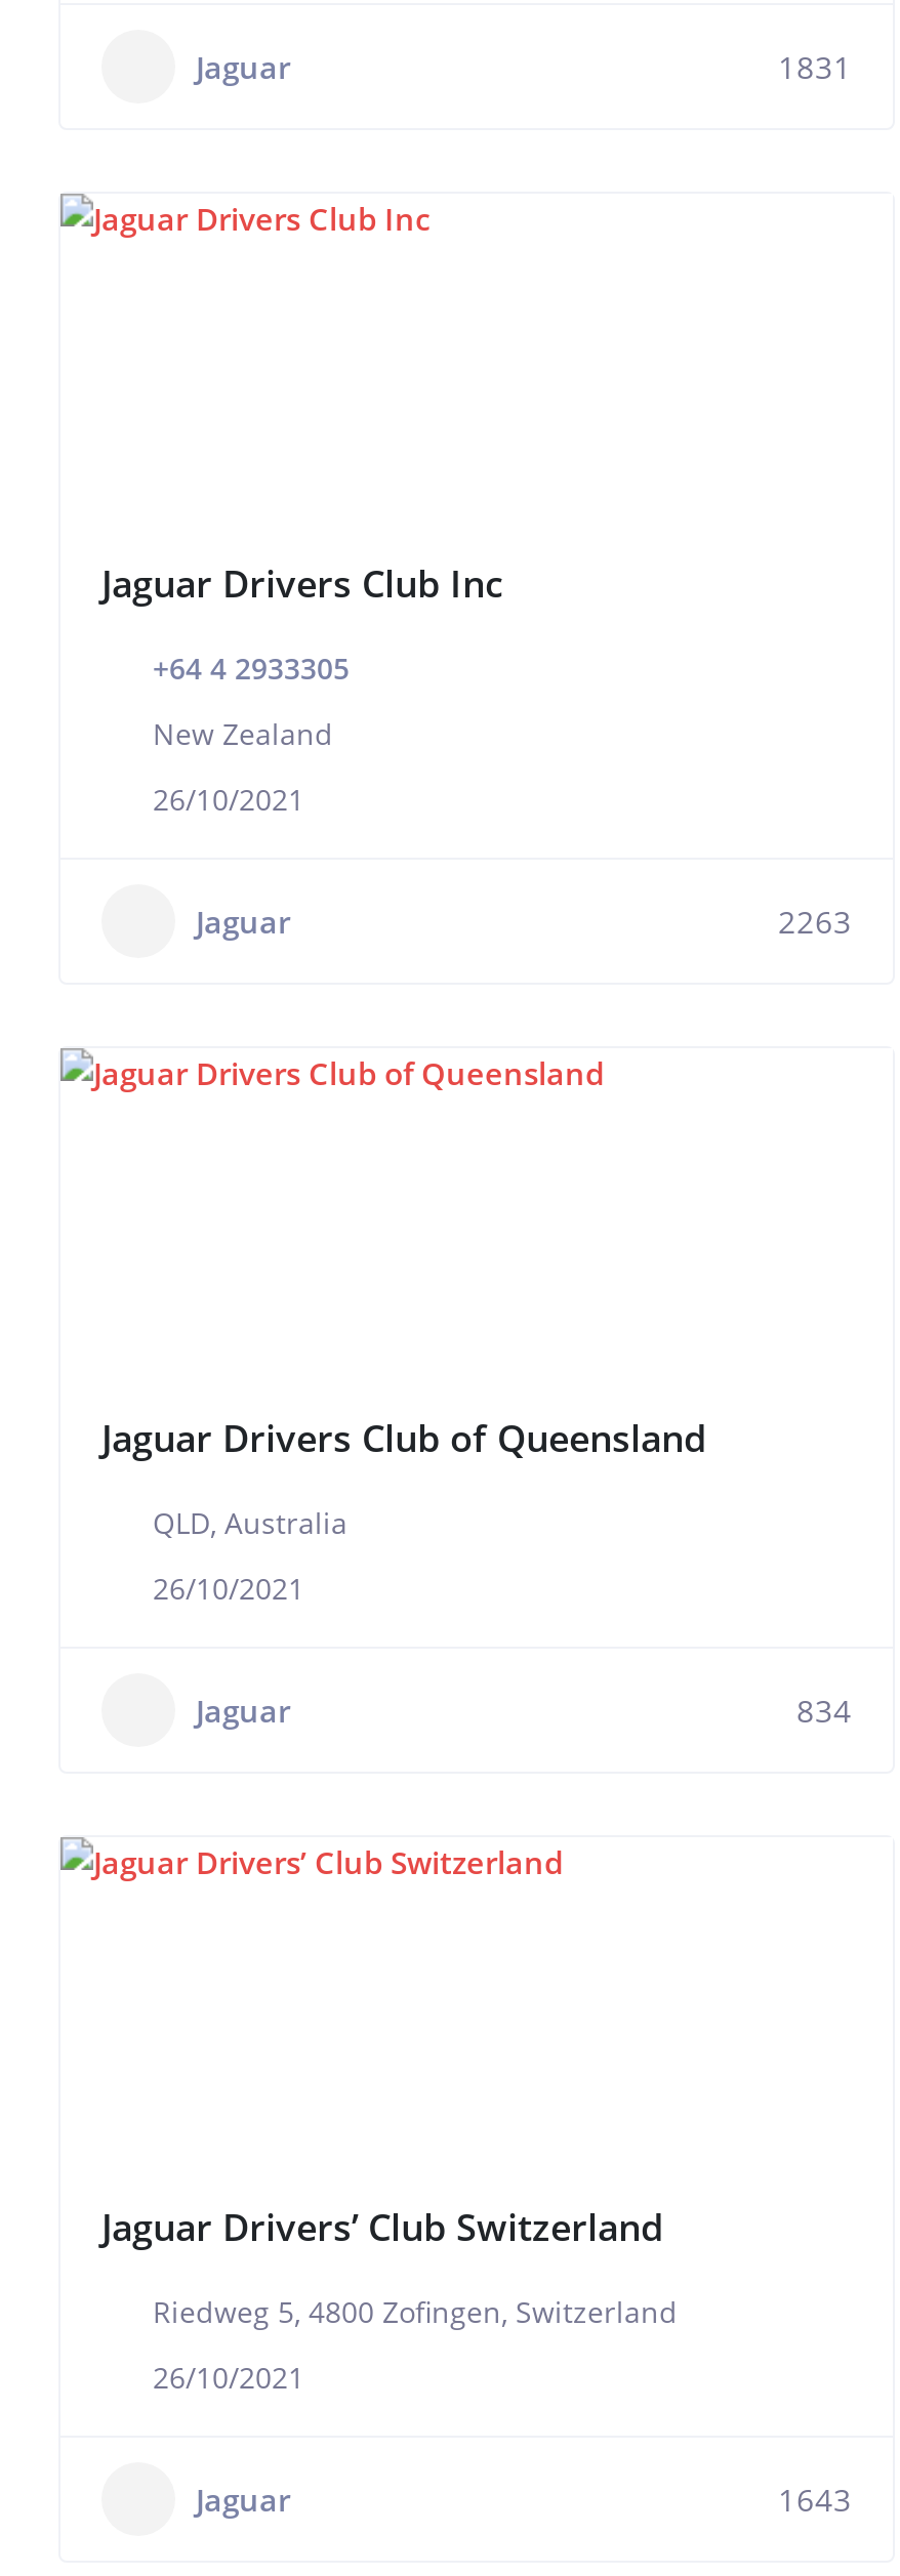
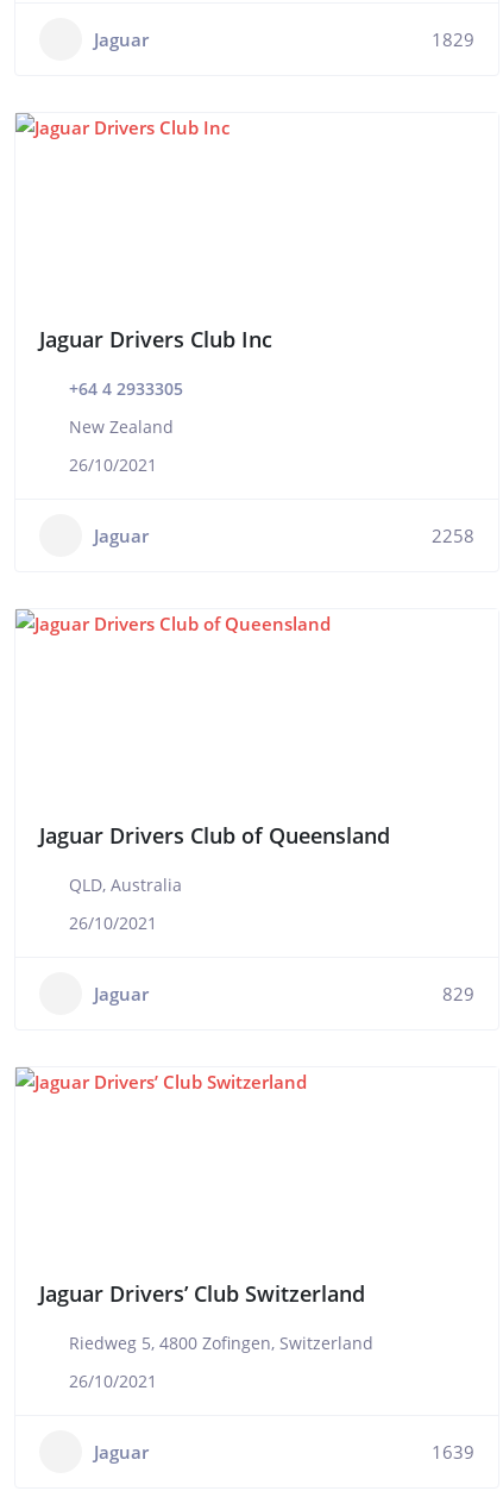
- 1831
+ 1829

- 2263
+ 2258

- 834
+ 829

- 1643
+ 1639
